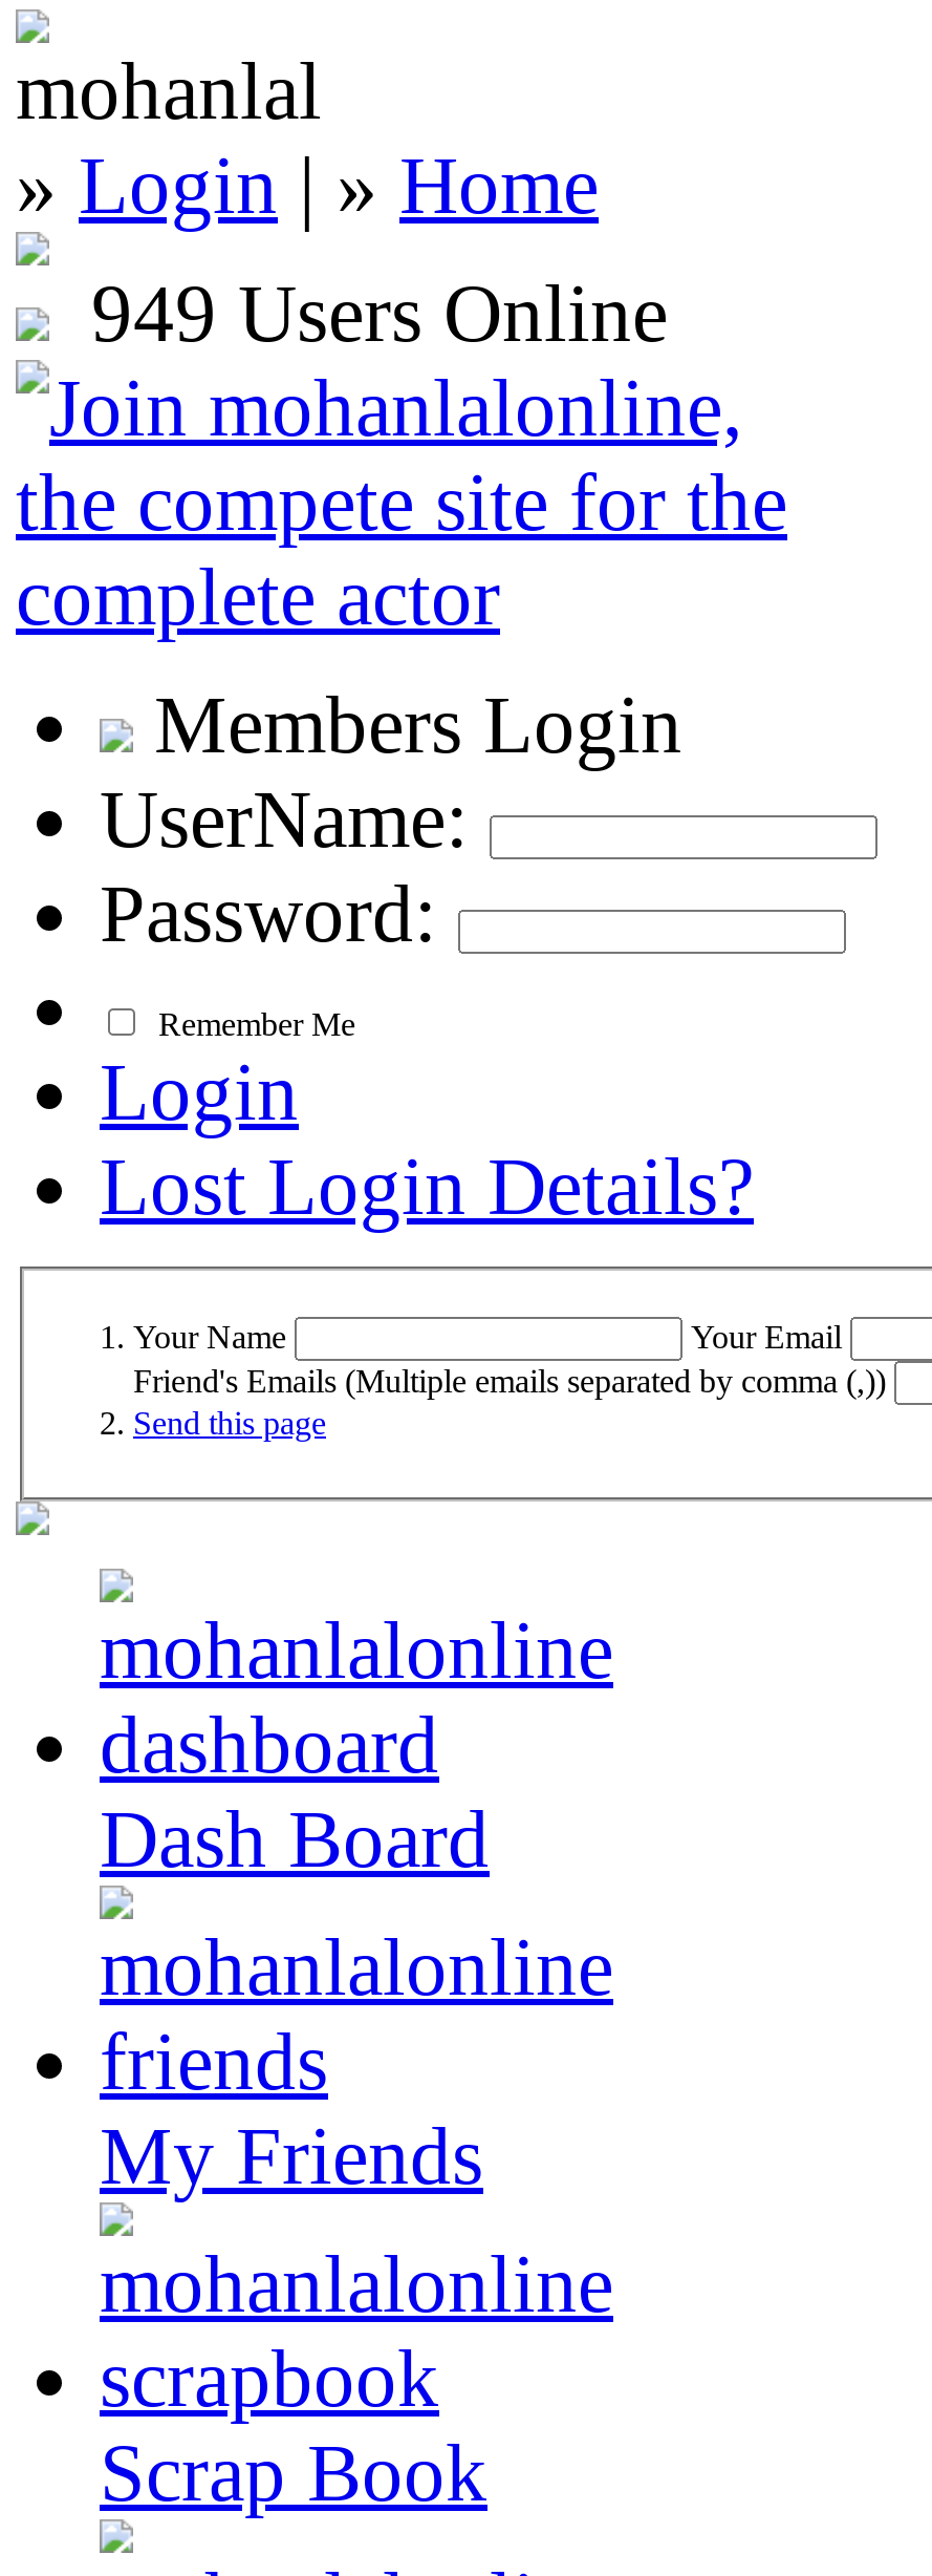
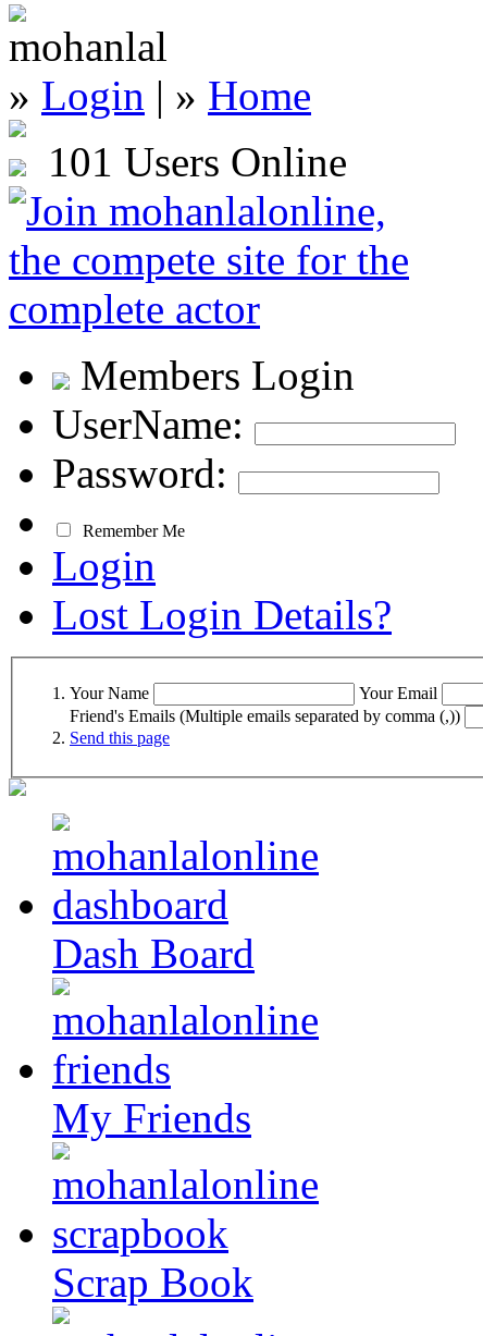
- 949 Users Online
+ 101 Users Online
